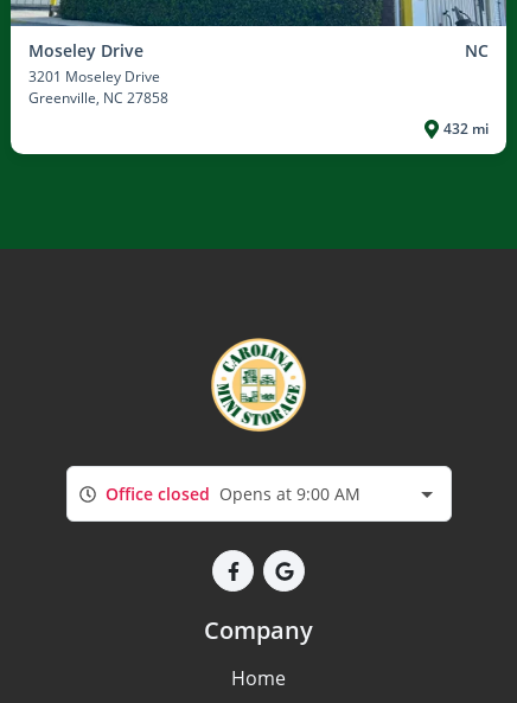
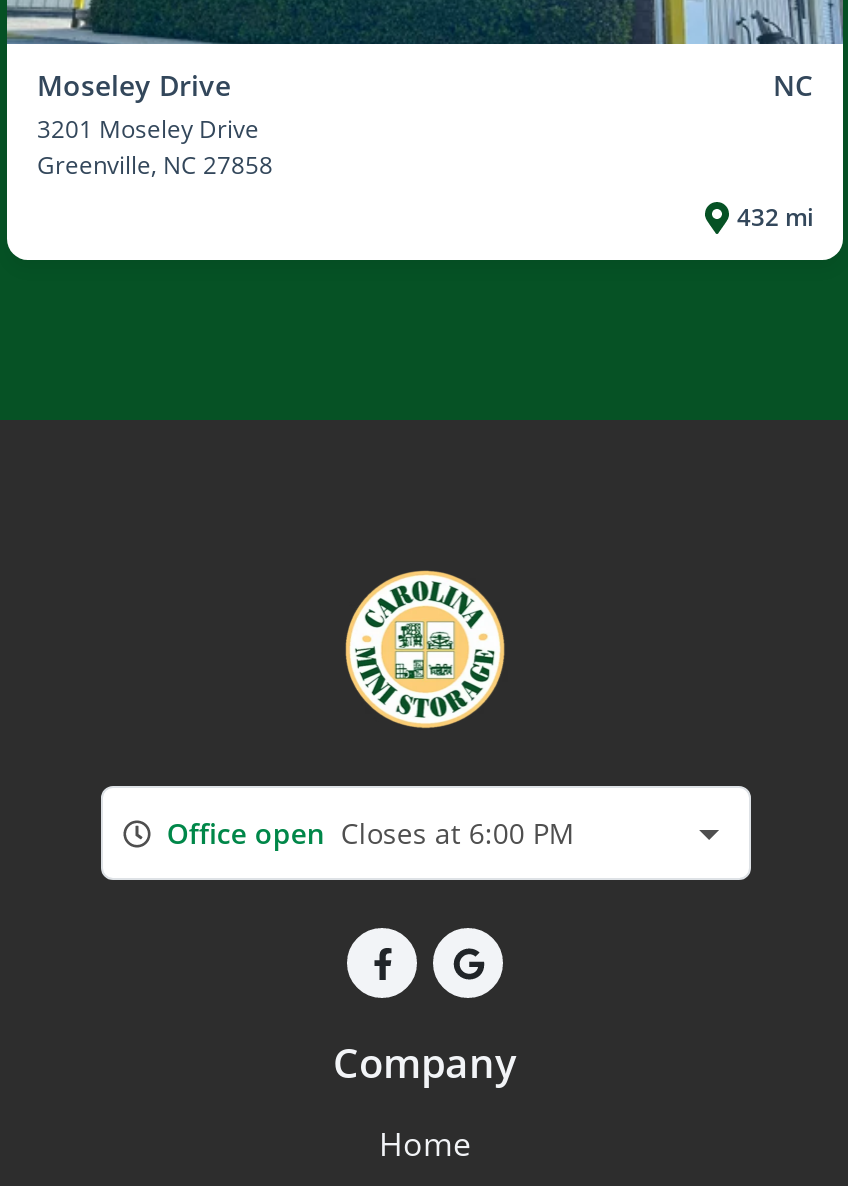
- Office closed Opens at 9:00 AM
+ Office open Closes at 6:00 PM
